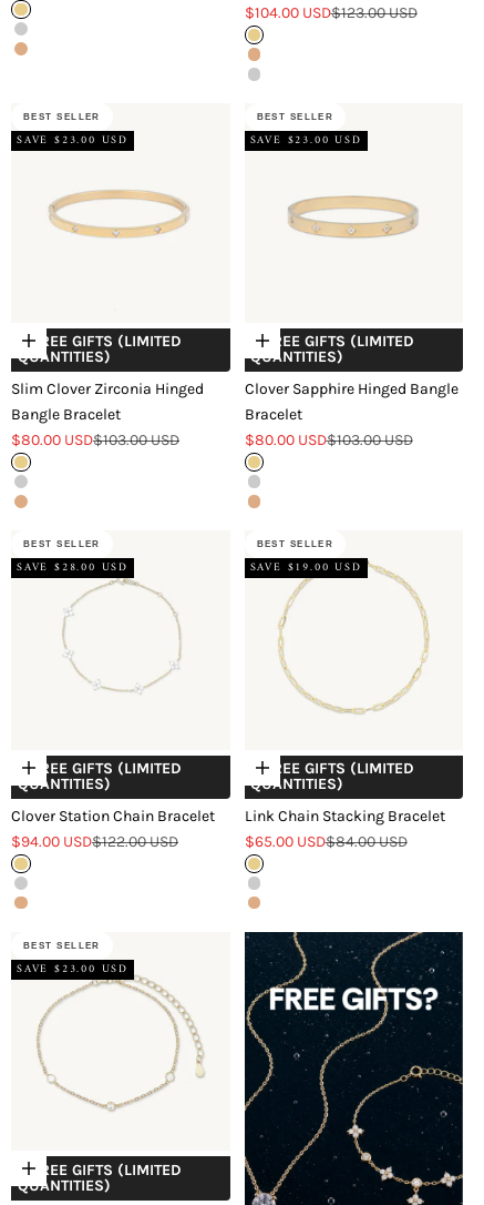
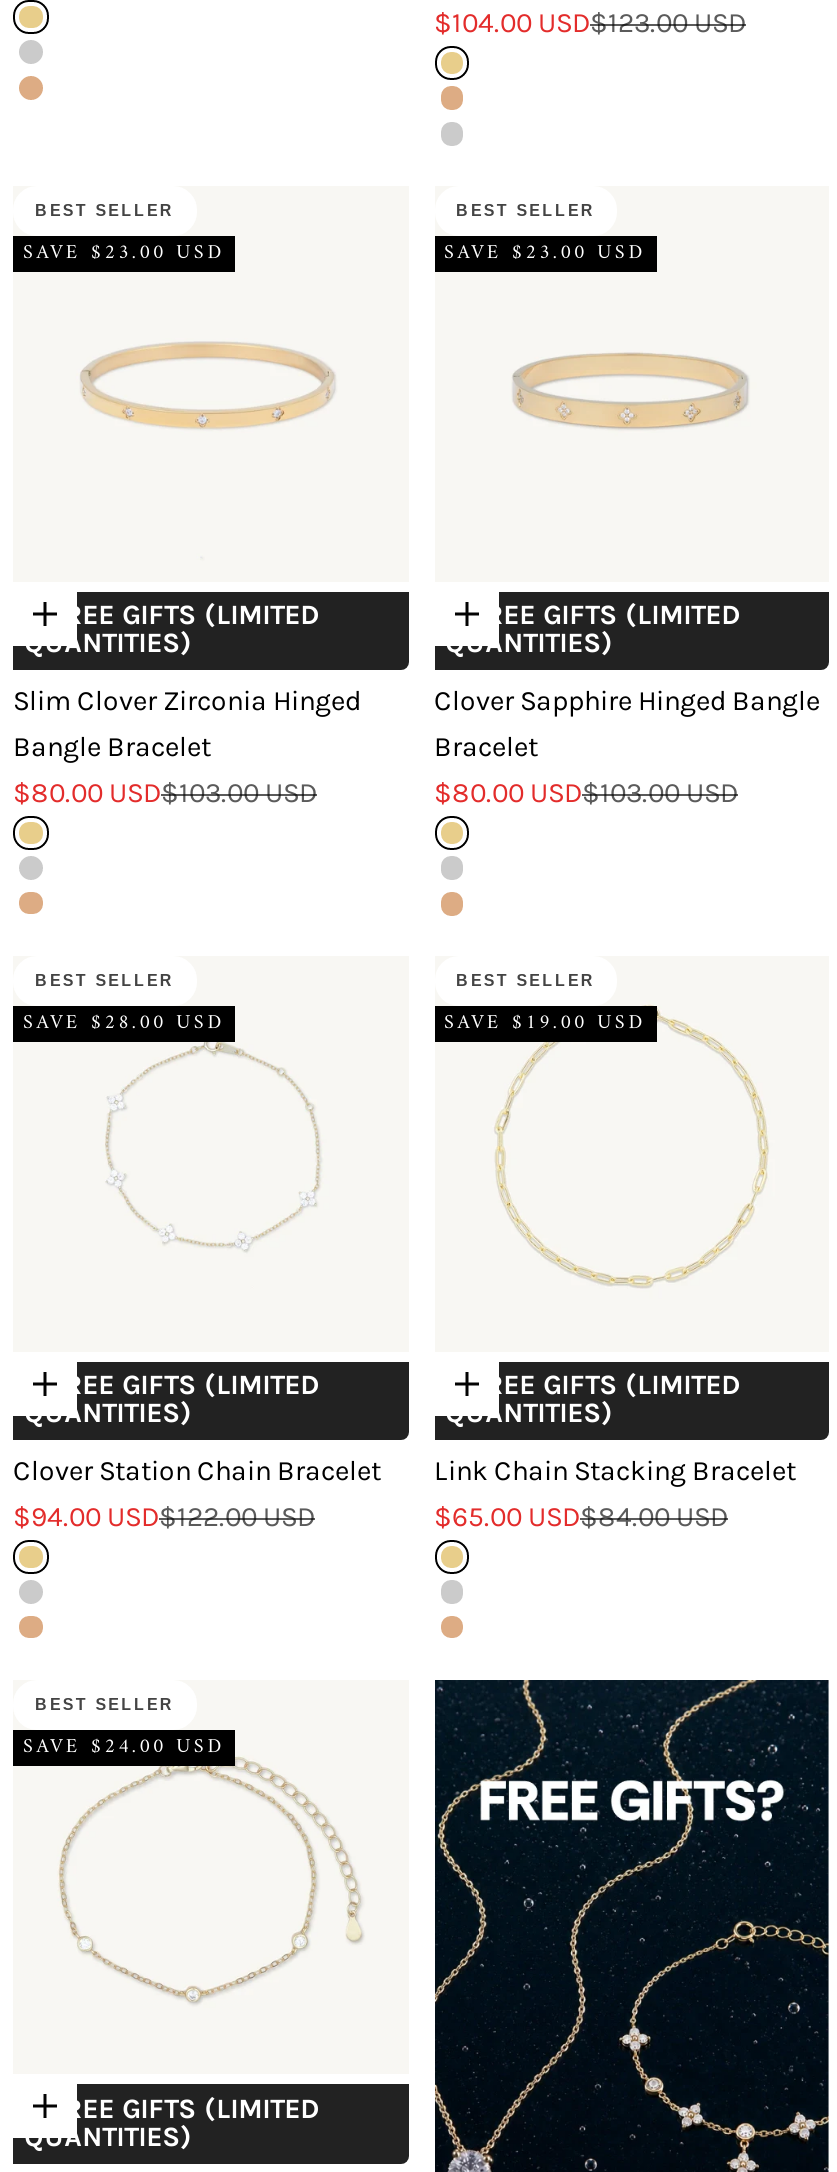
- SAVE $23.00 USD
+ SAVE $24.00 USD
